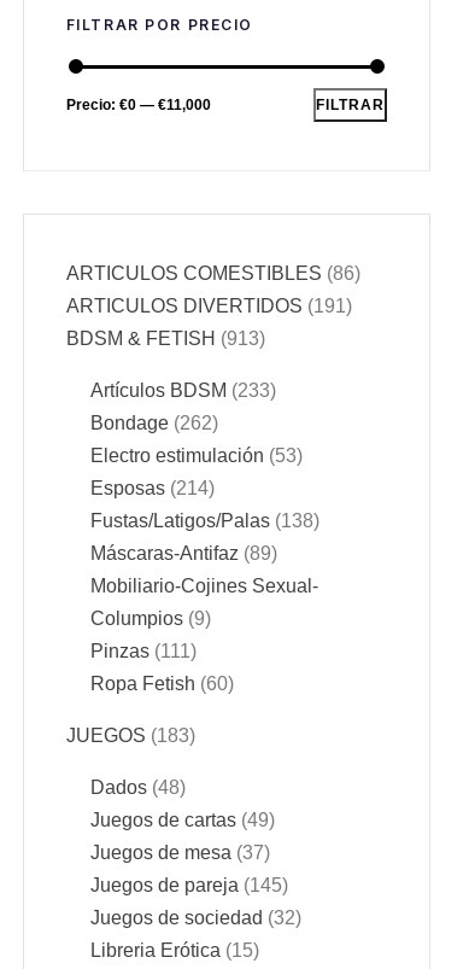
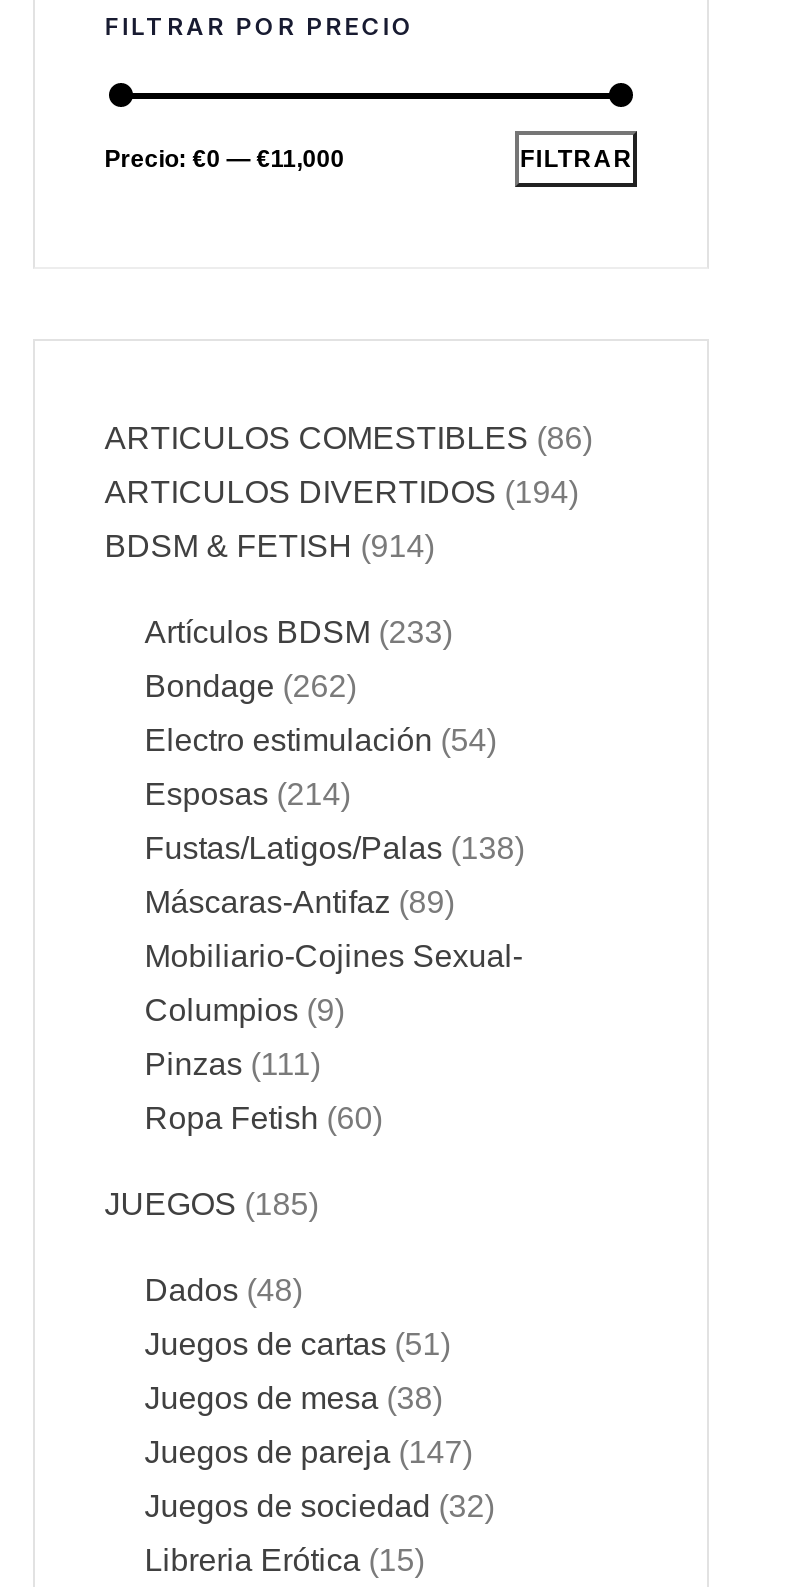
- ARTICULOS DIVERTIDOS 191
+ ARTICULOS DIVERTIDOS 194

- BDSM & FETISH 913
+ BDSM & FETISH 914

- Electro estimulación 53
+ Electro estimulación 54

- JUEGOS 183
+ JUEGOS 185

- Juegos de cartas 49
+ Juegos de cartas 51

- Juegos de mesa 37
+ Juegos de mesa 38

- Juegos de pareja 145
+ Juegos de pareja 147
